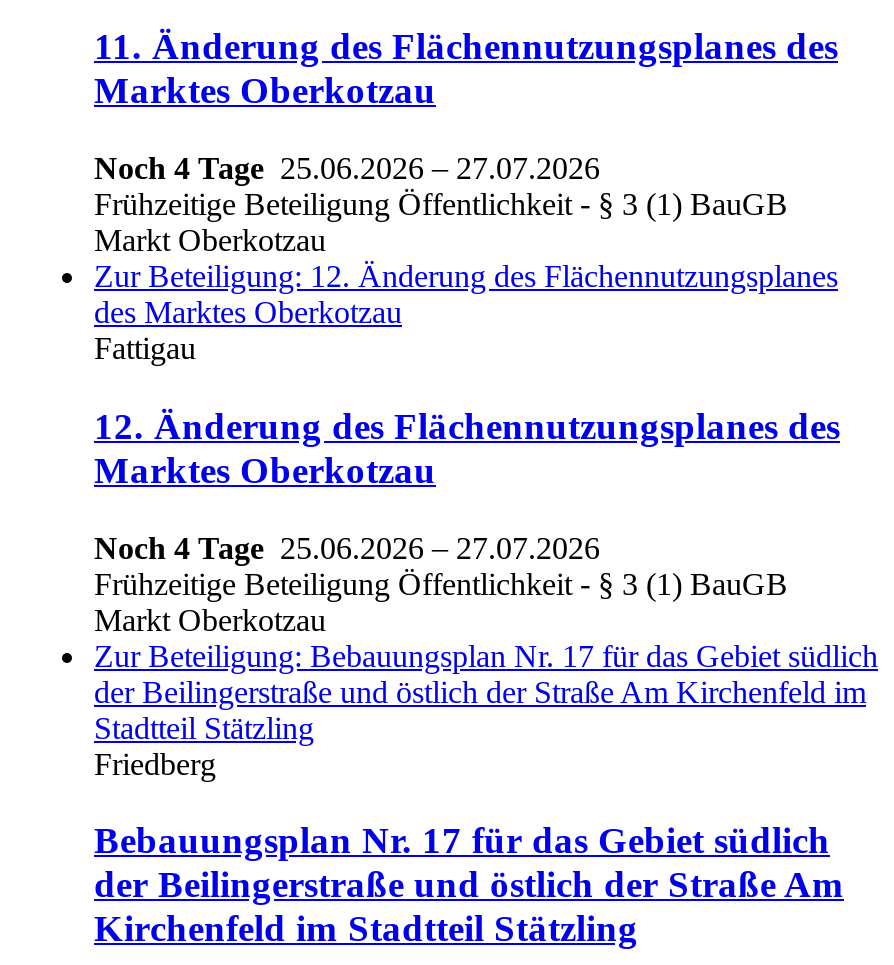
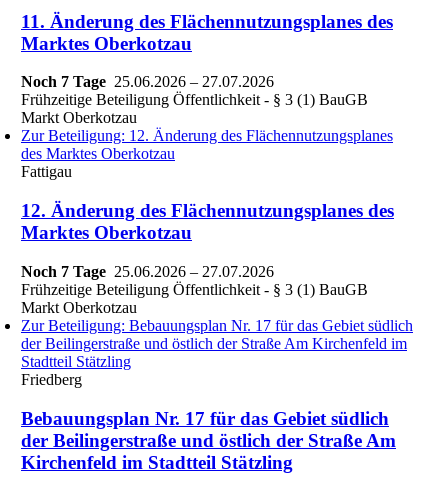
- Noch 4 Tage 25.06.2026 – 27.07.2026
+ Noch 7 Tage 25.06.2026 – 27.07.2026

- Noch 4 Tage 25.06.2026 – 27.07.2026
+ Noch 7 Tage 25.06.2026 – 27.07.2026
